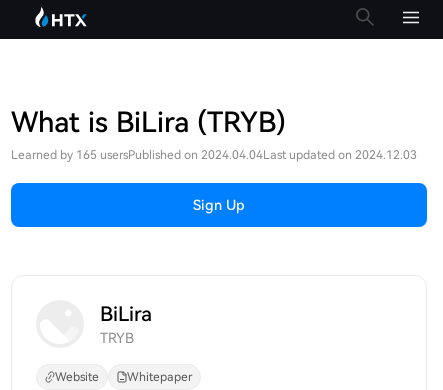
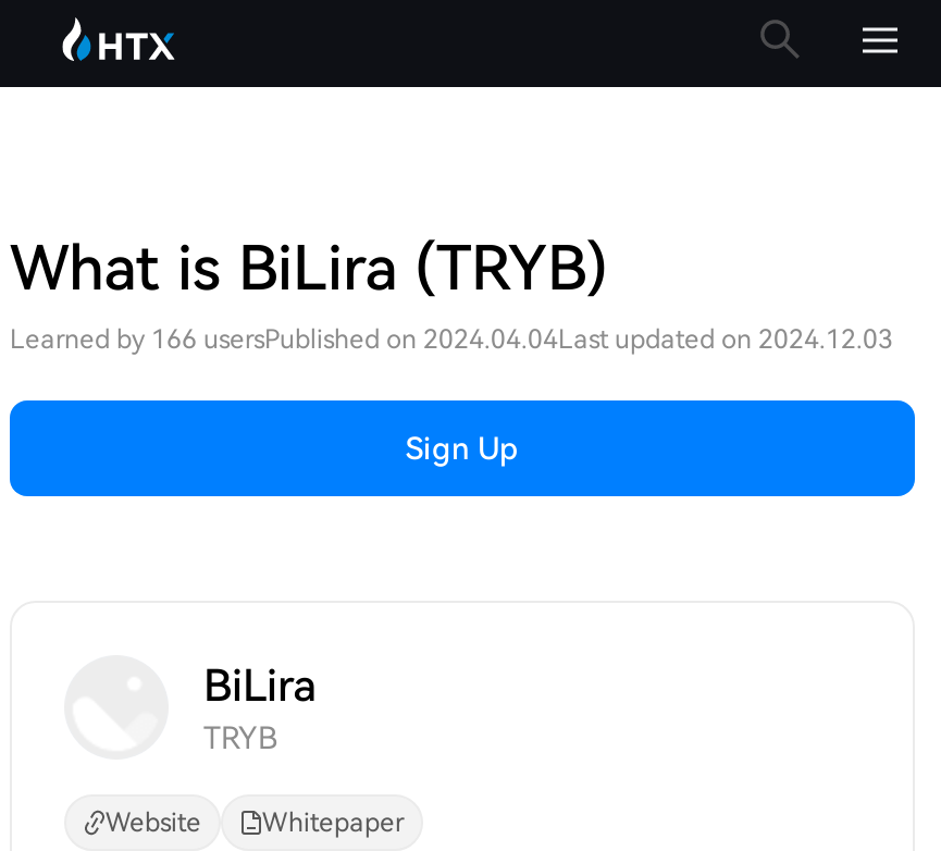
- Learned by 165 usersPublished on 2024.04.04Last updated on 2024.12.03
+ Learned by 166 usersPublished on 2024.04.04Last updated on 2024.12.03
